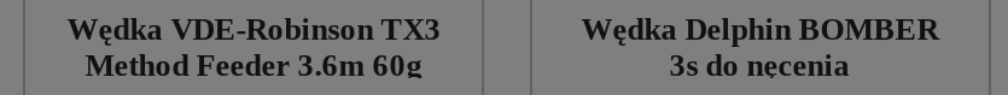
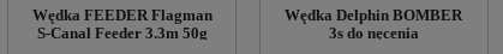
- Wędka VDE-Robinson TX3
+ Wędka FEEDER Flagman

- Method Feeder 3.6m 60g
+ S-Canal Feeder 3.3m 50g
